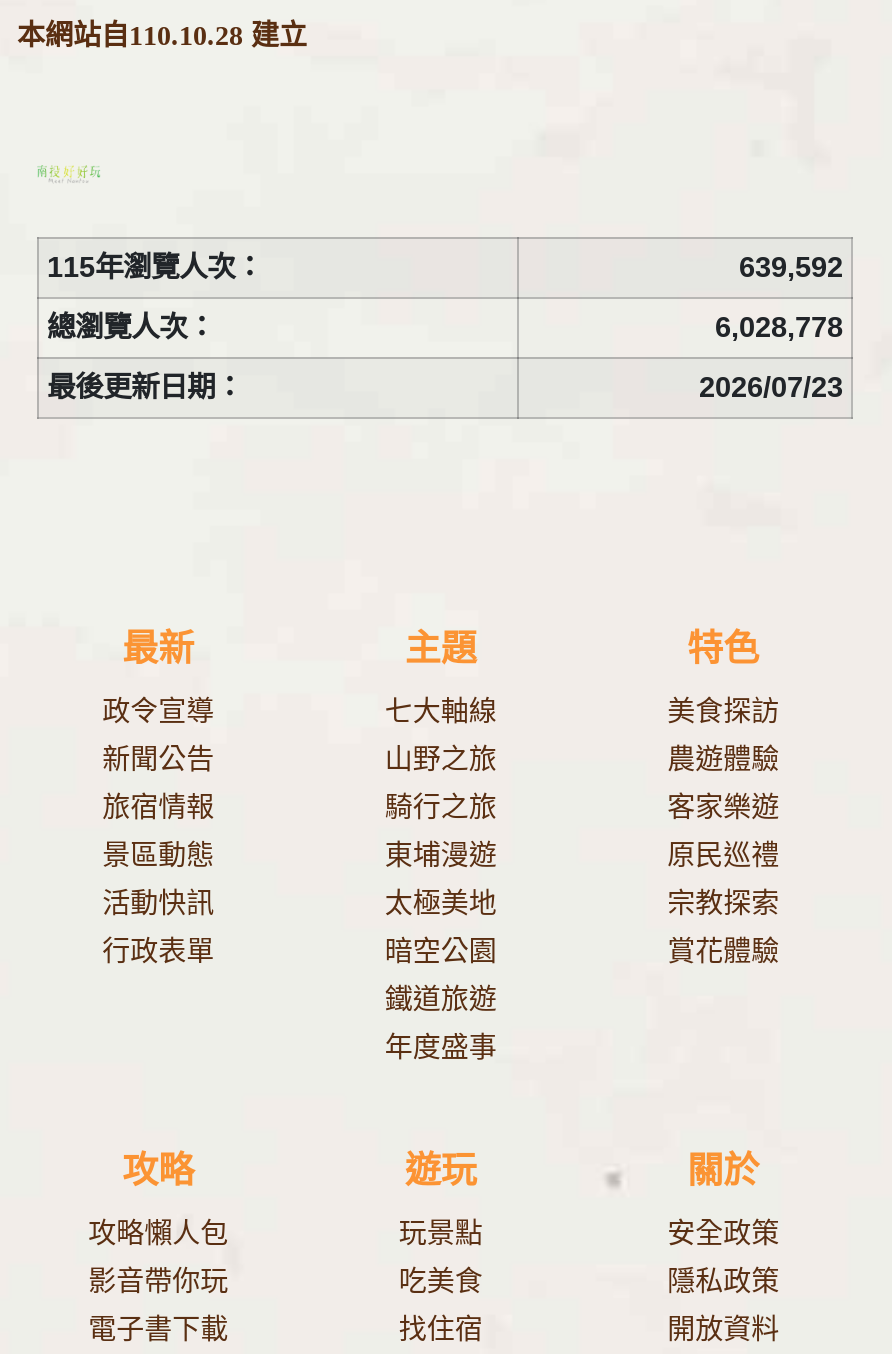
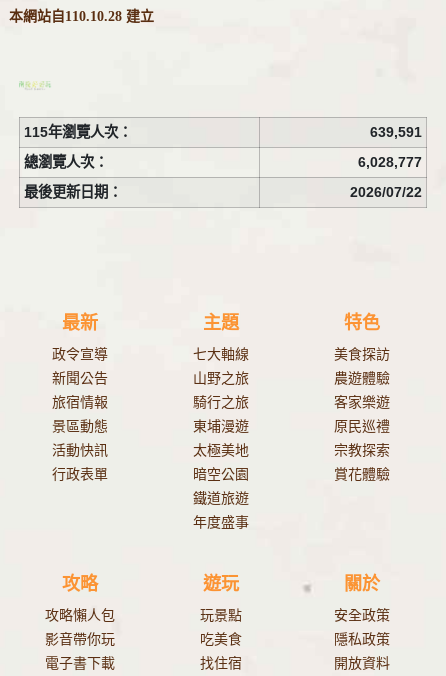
- 639,592
+ 639,591

- 6,028,778
+ 6,028,777

- 2026/07/23
+ 2026/07/22
